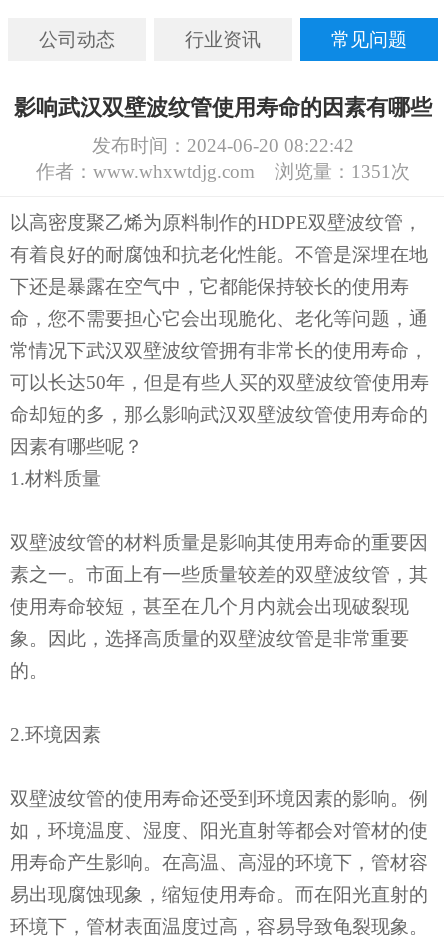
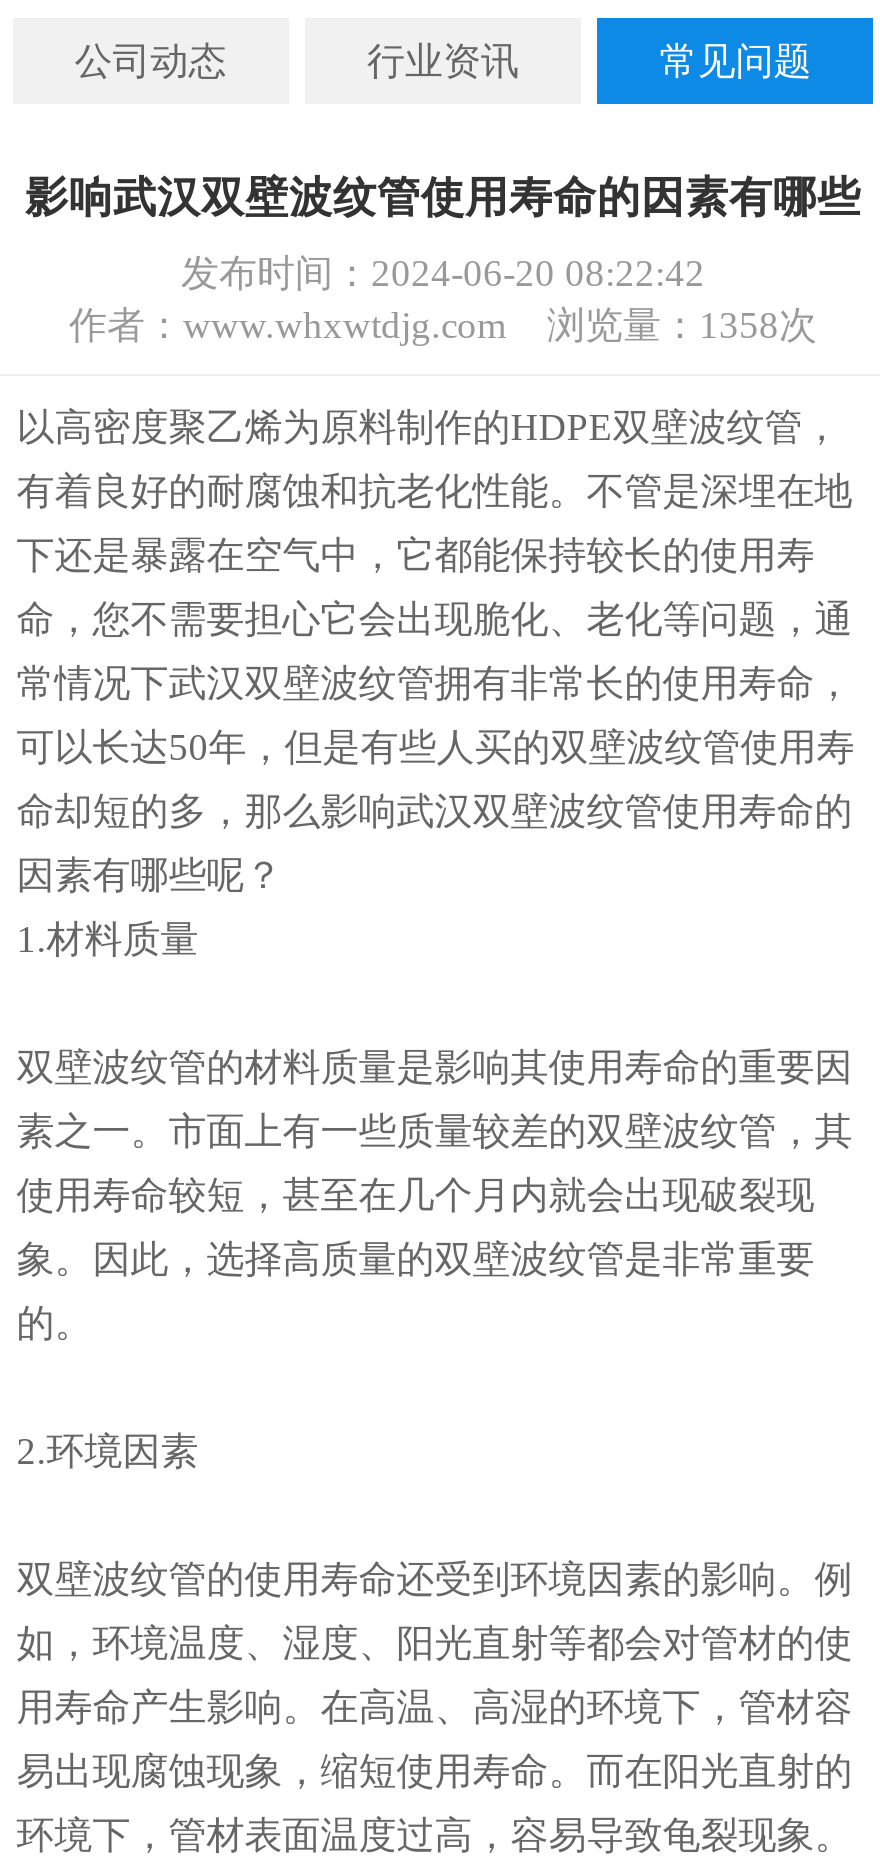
- 作者：www.whxwtdjg.com 浏览量：1351次
+ 作者：www.whxwtdjg.com 浏览量：1358次
